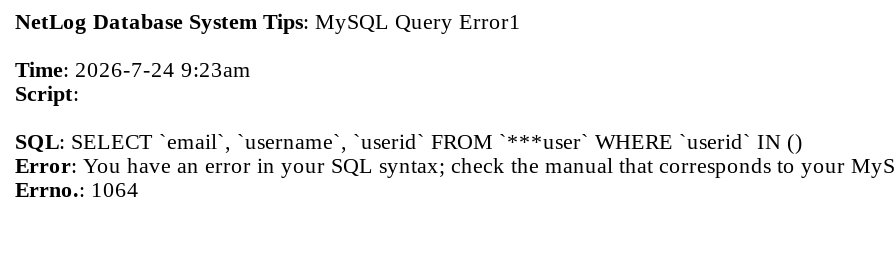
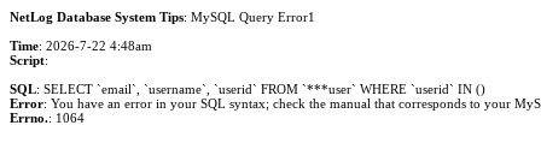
- Time: 2026-7-24 9:23am
+ Time: 2026-7-22 4:48am
